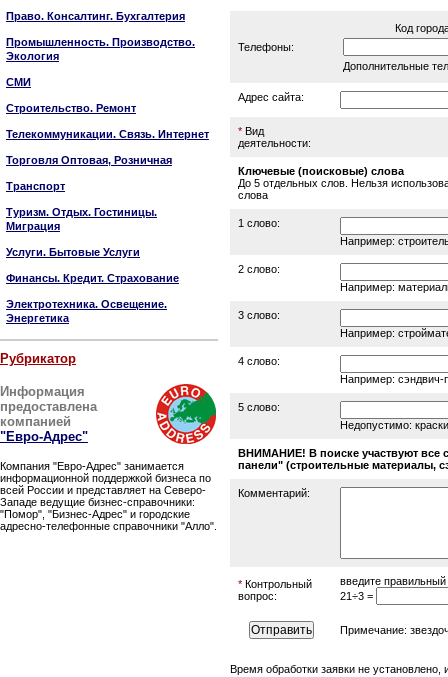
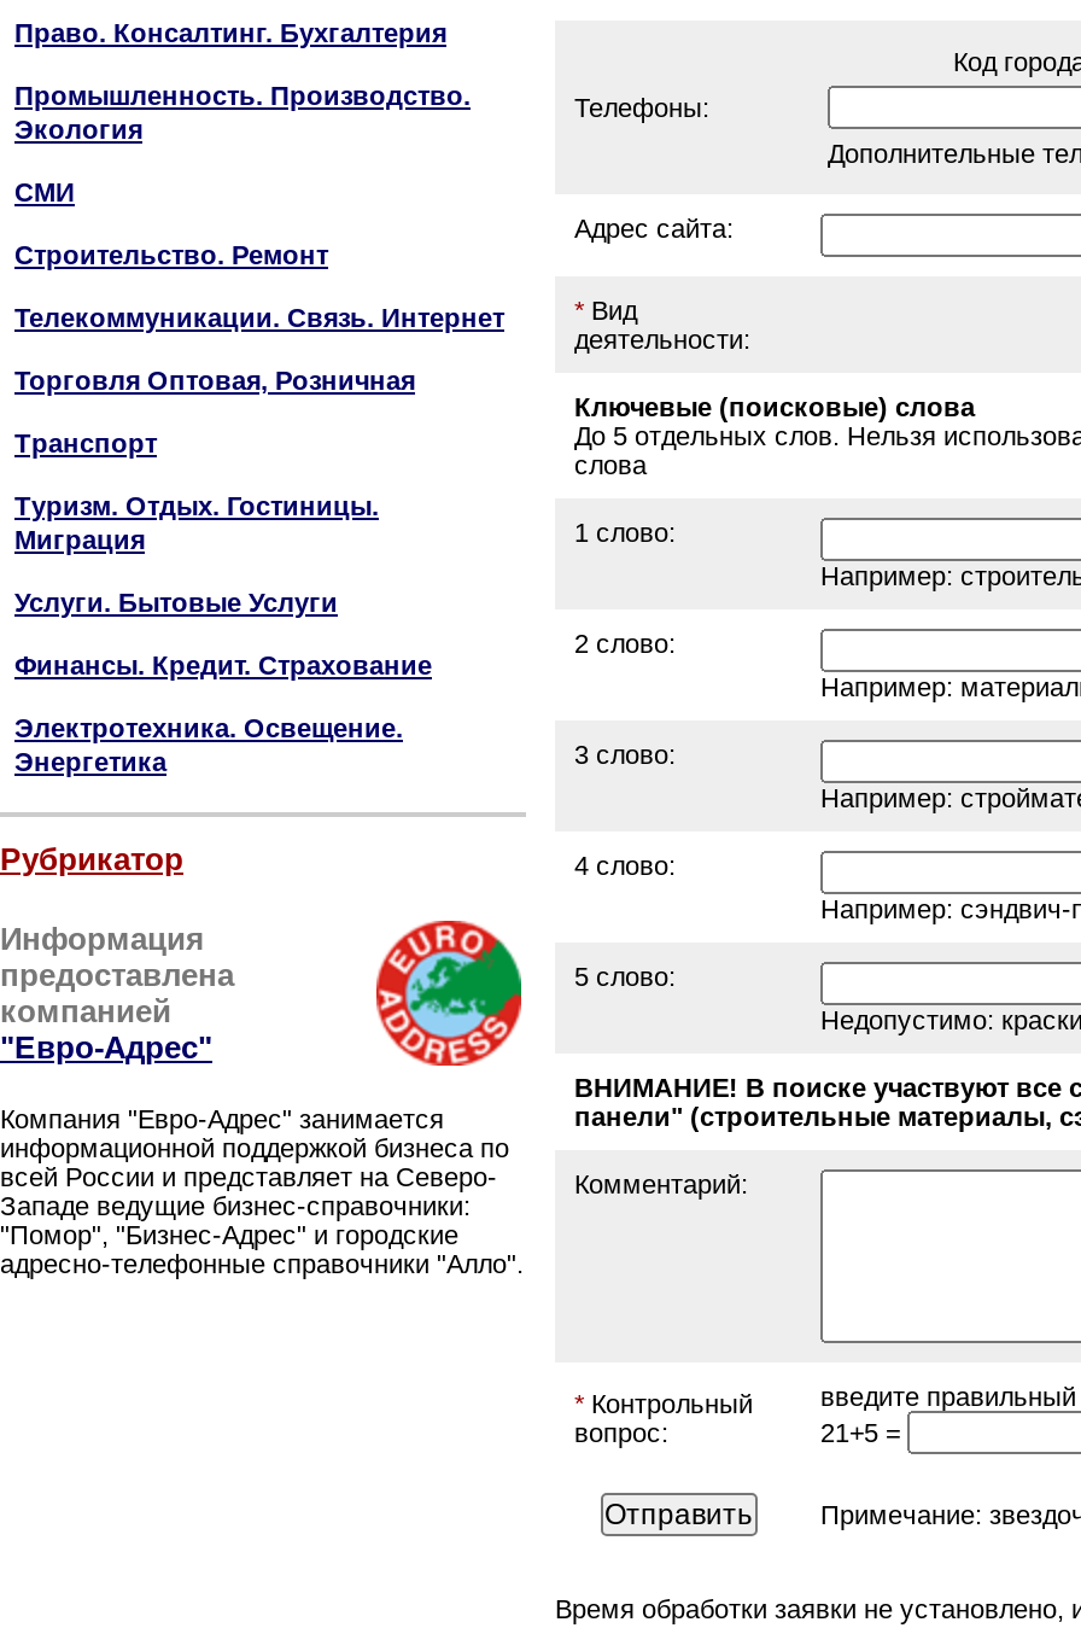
- 21÷3 =
+ 21+5 =
